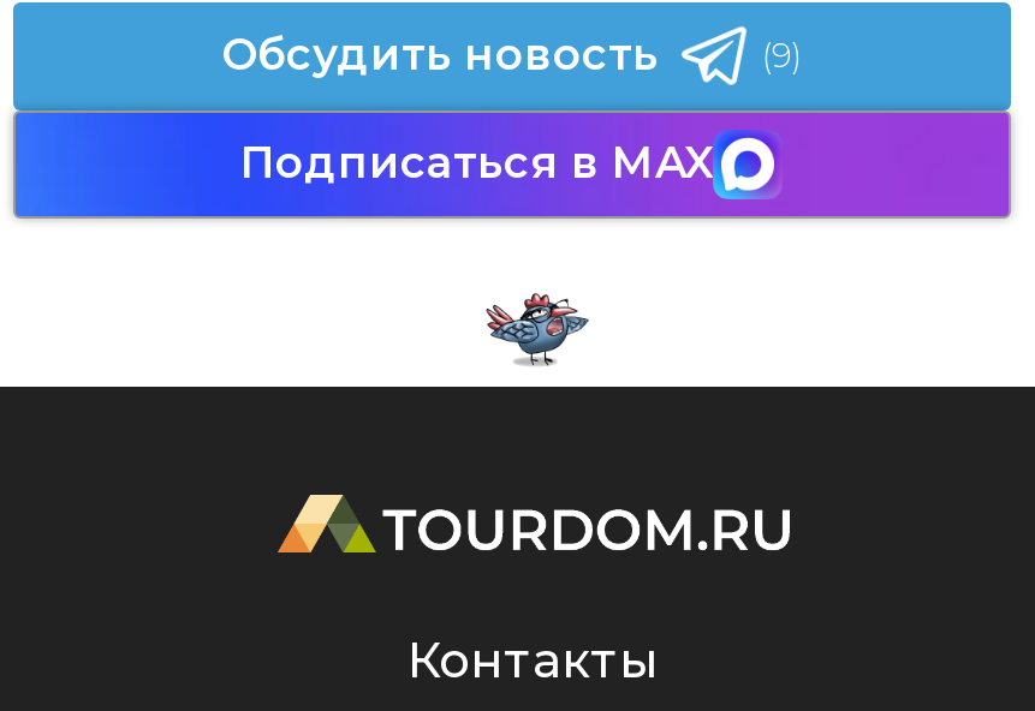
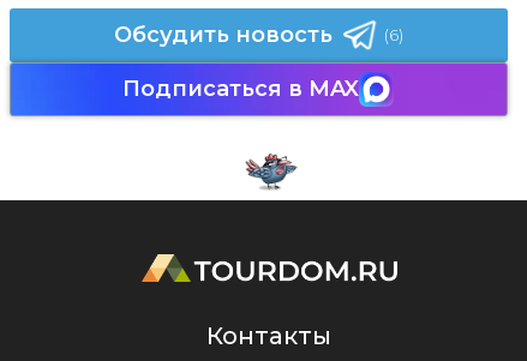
- (9)
+ (6)
